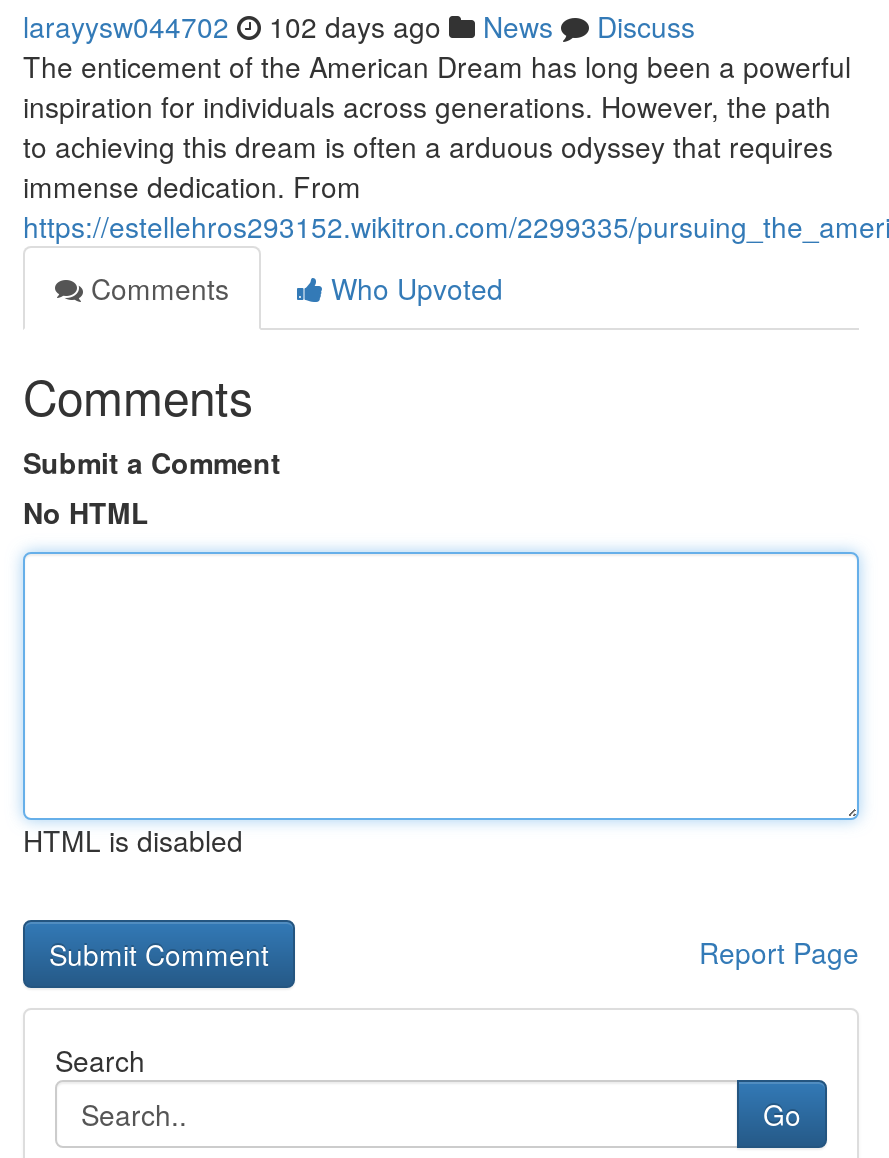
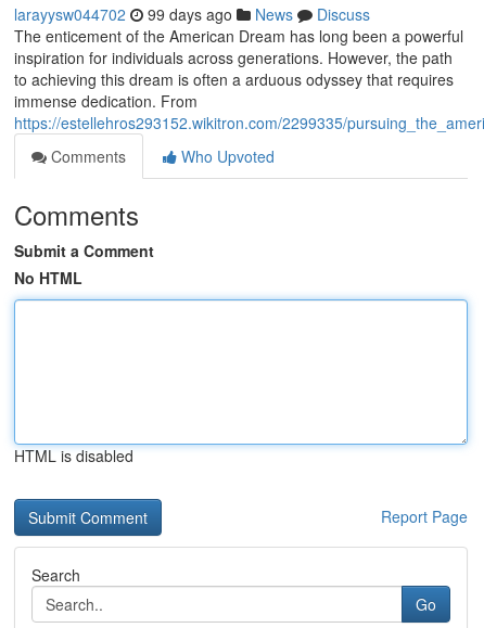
- larayysw044702 102 days ago News Discuss
+ larayysw044702 99 days ago News Discuss
